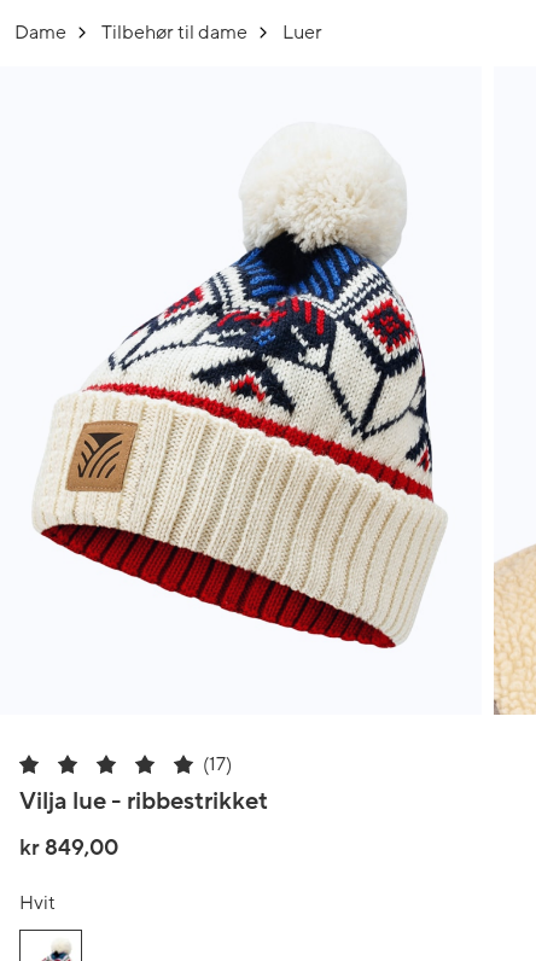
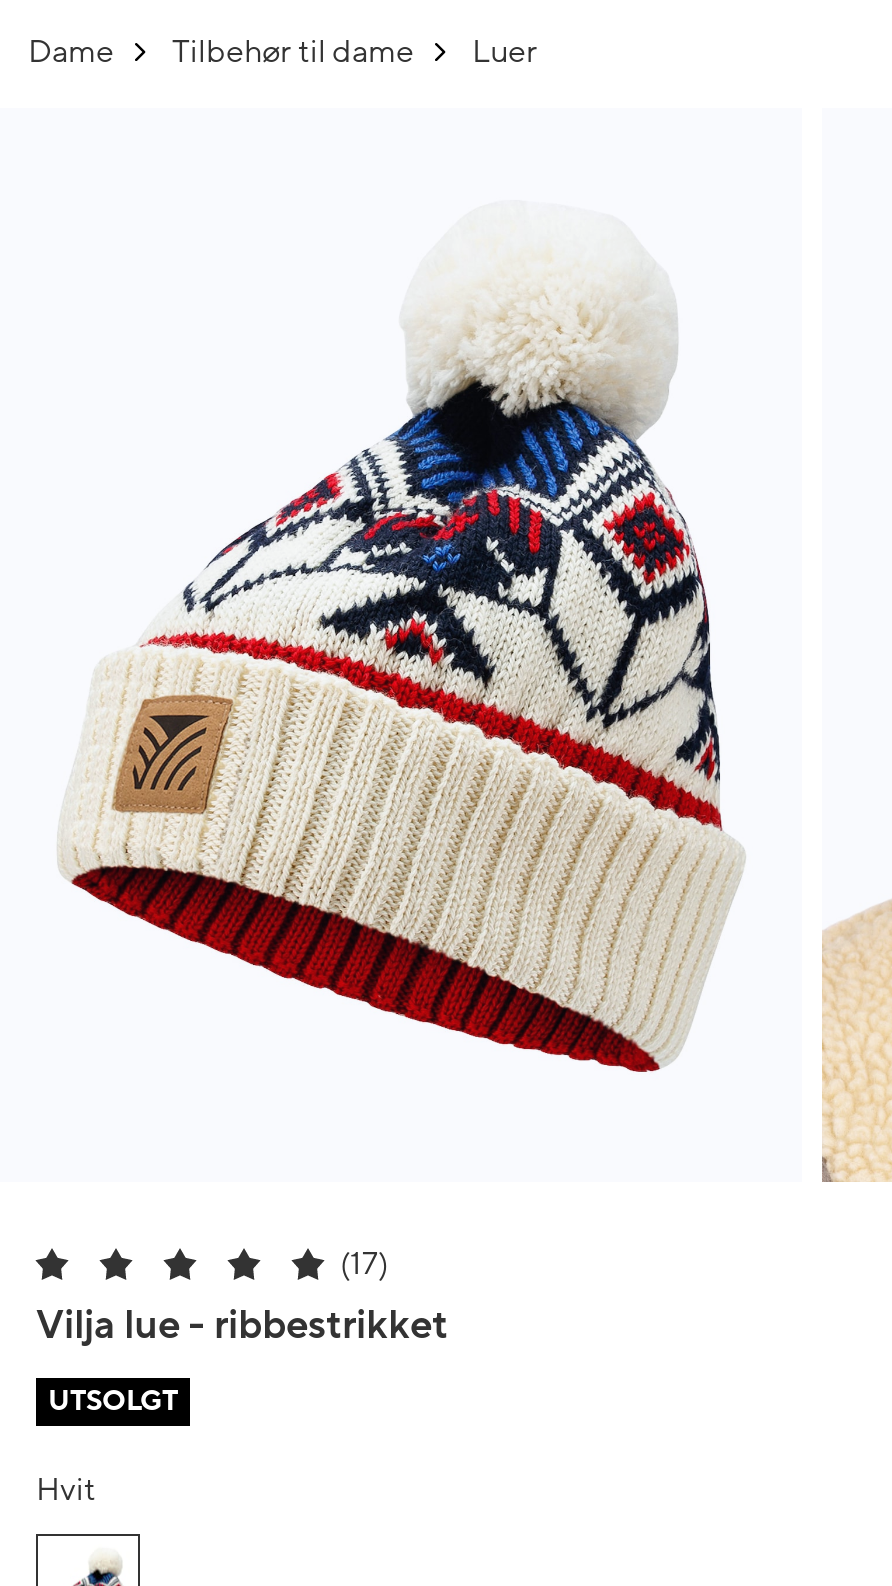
- kr 849,00
+ UTSOLGT
